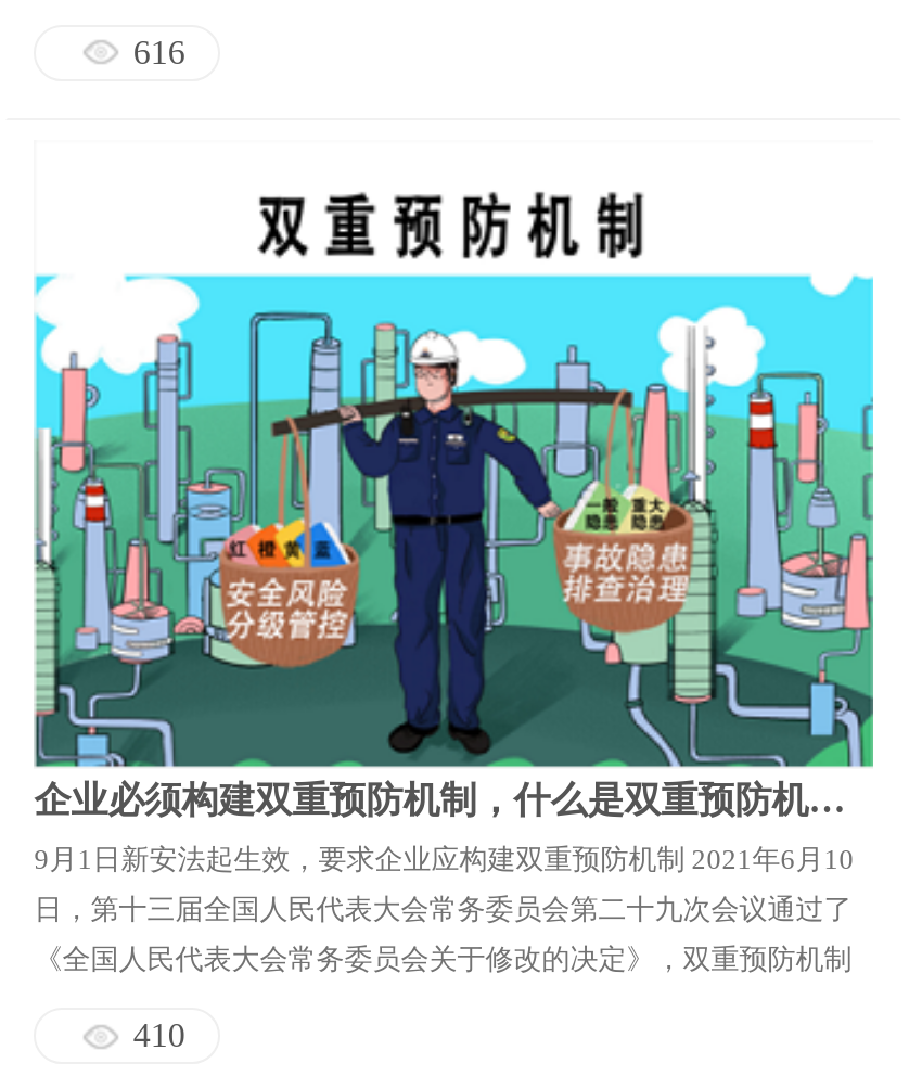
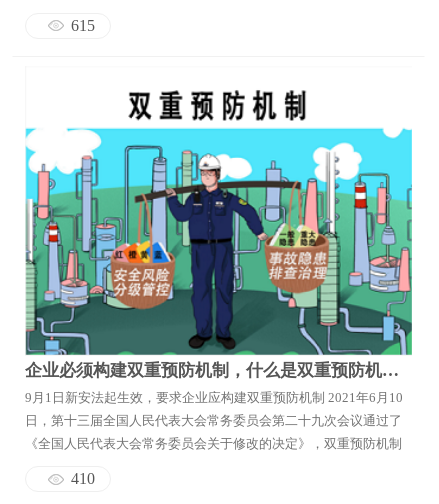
- 616
+ 615
